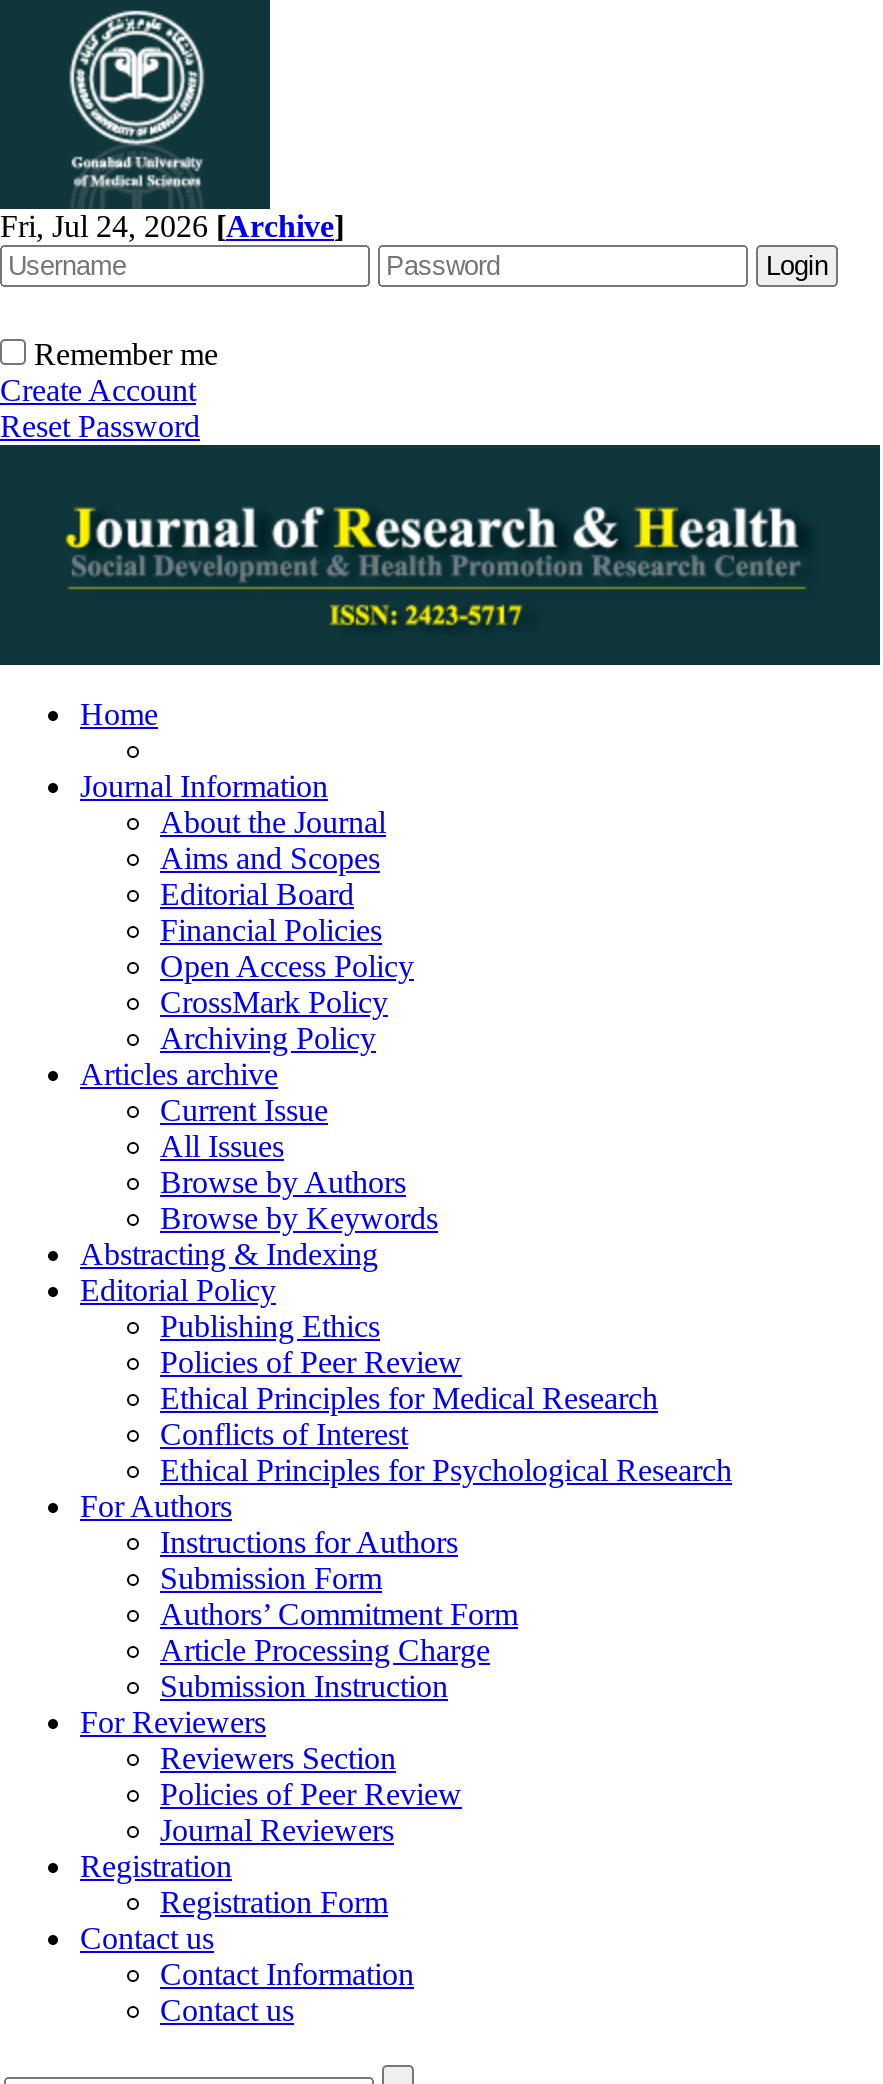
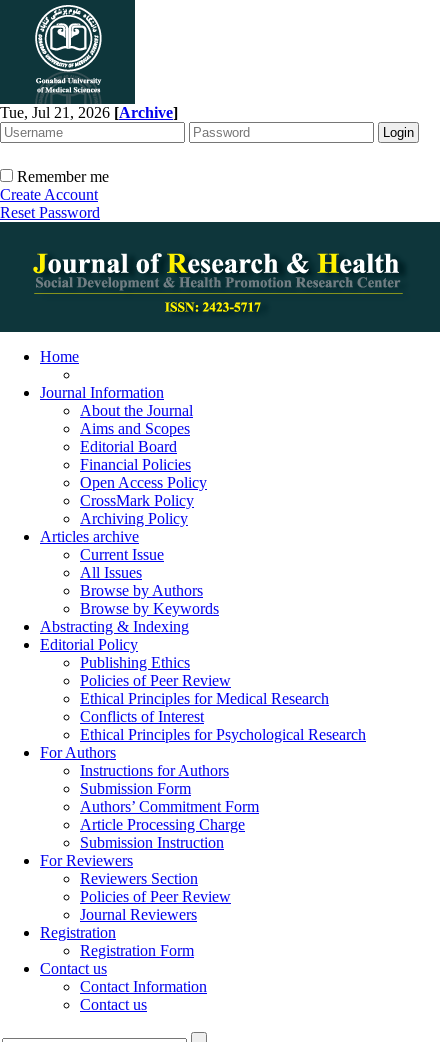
- Fri, Jul 24, 2026[Archive]
+ Tue, Jul 21, 2026[Archive]
